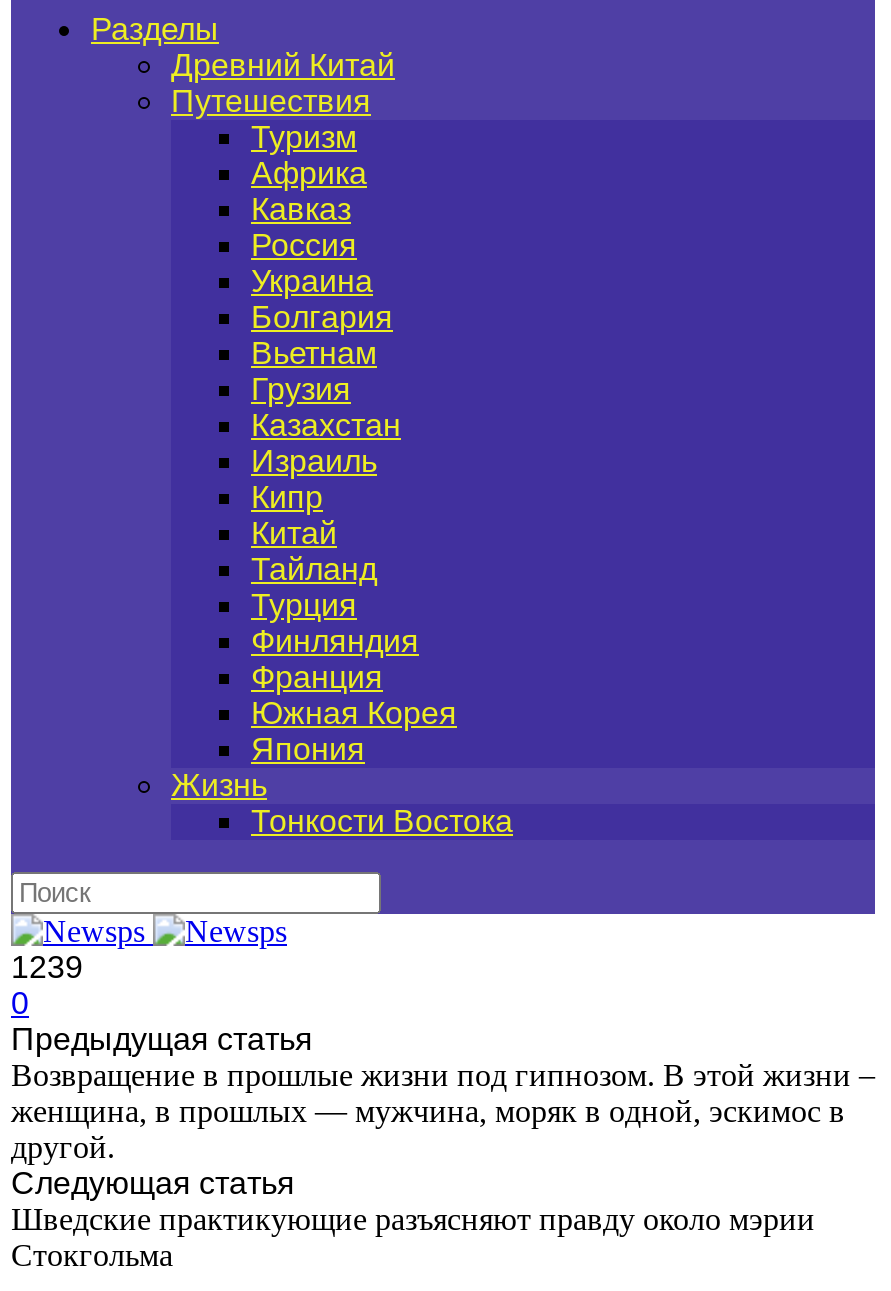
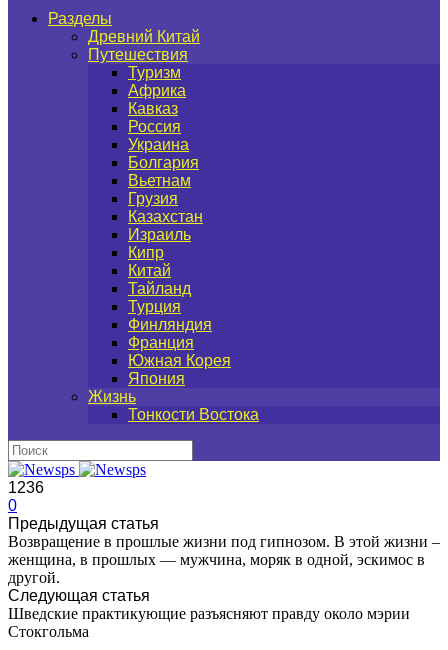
- 1239
+ 1236
